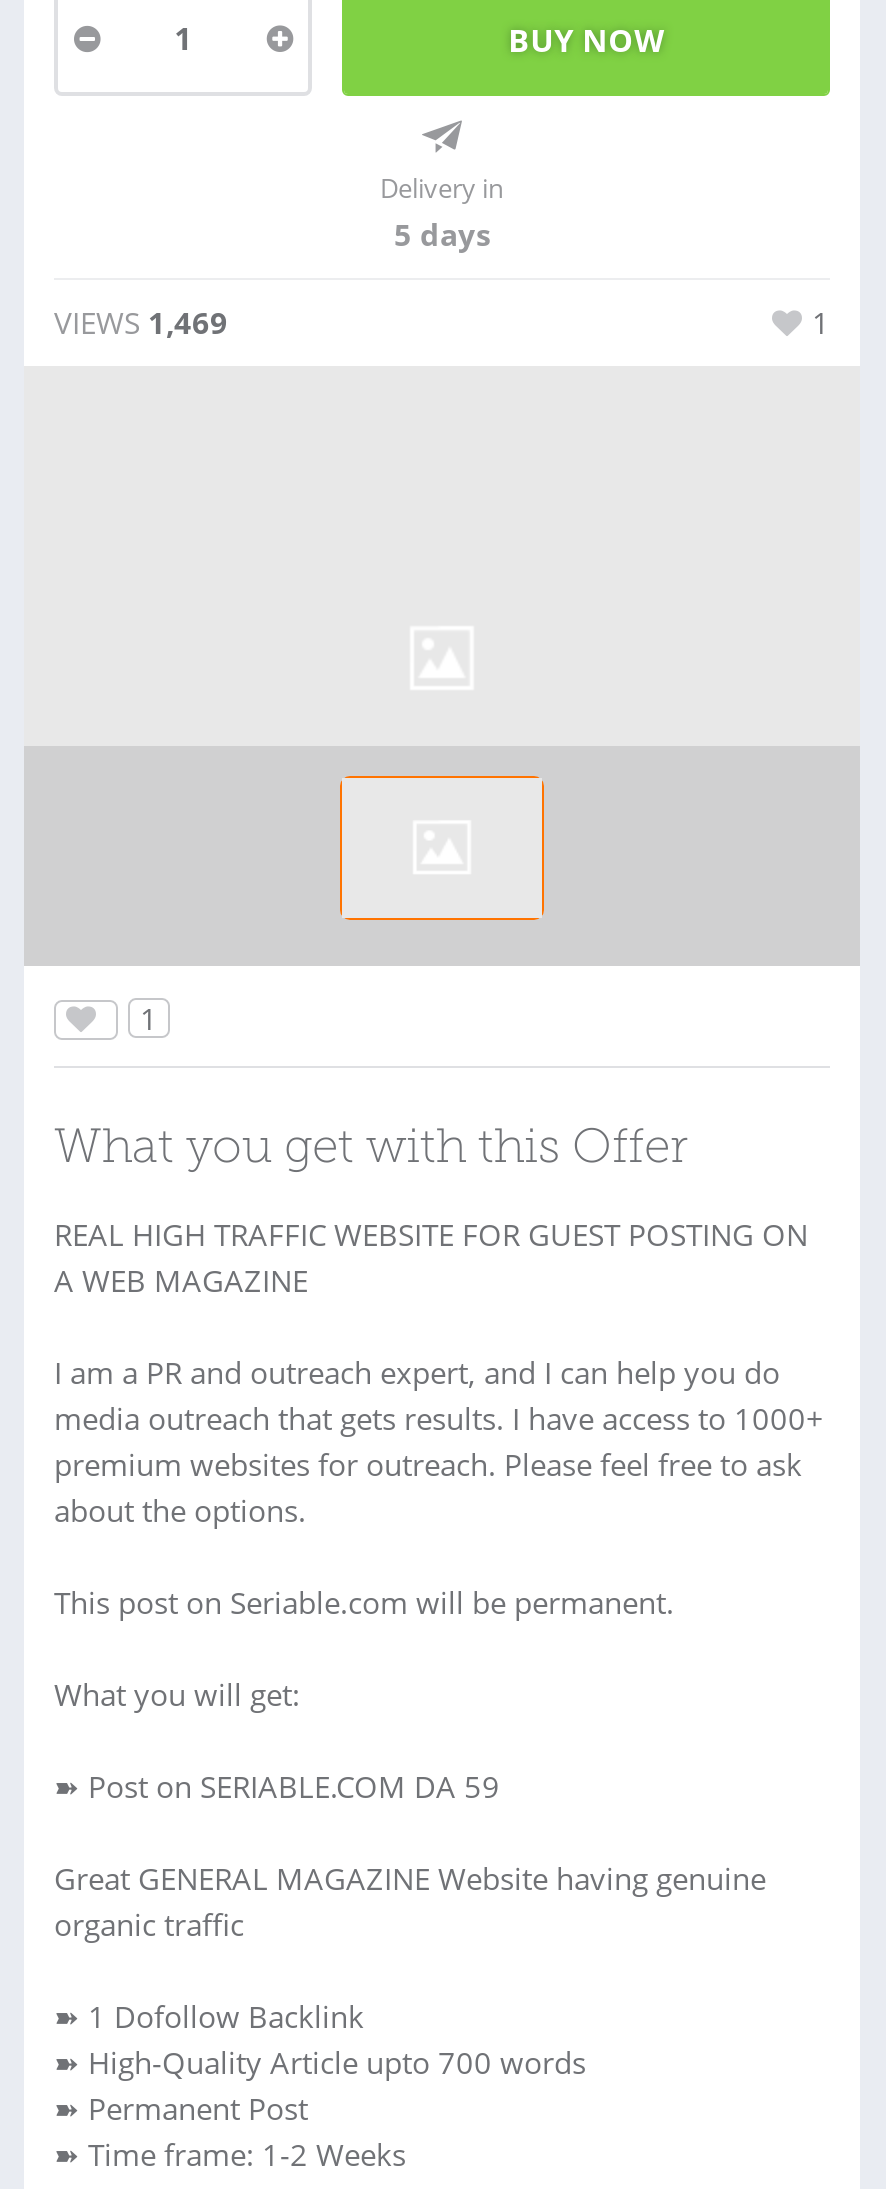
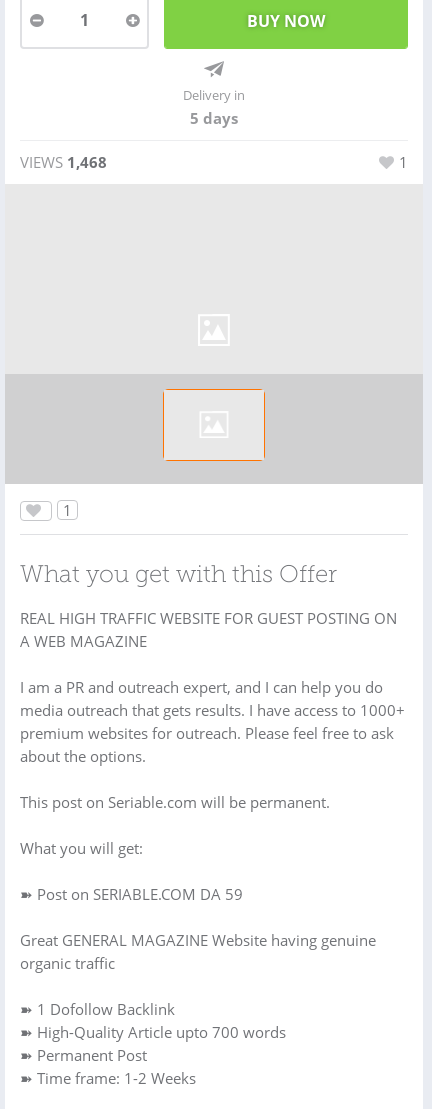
- VIEWS 1,469
+ VIEWS 1,468
